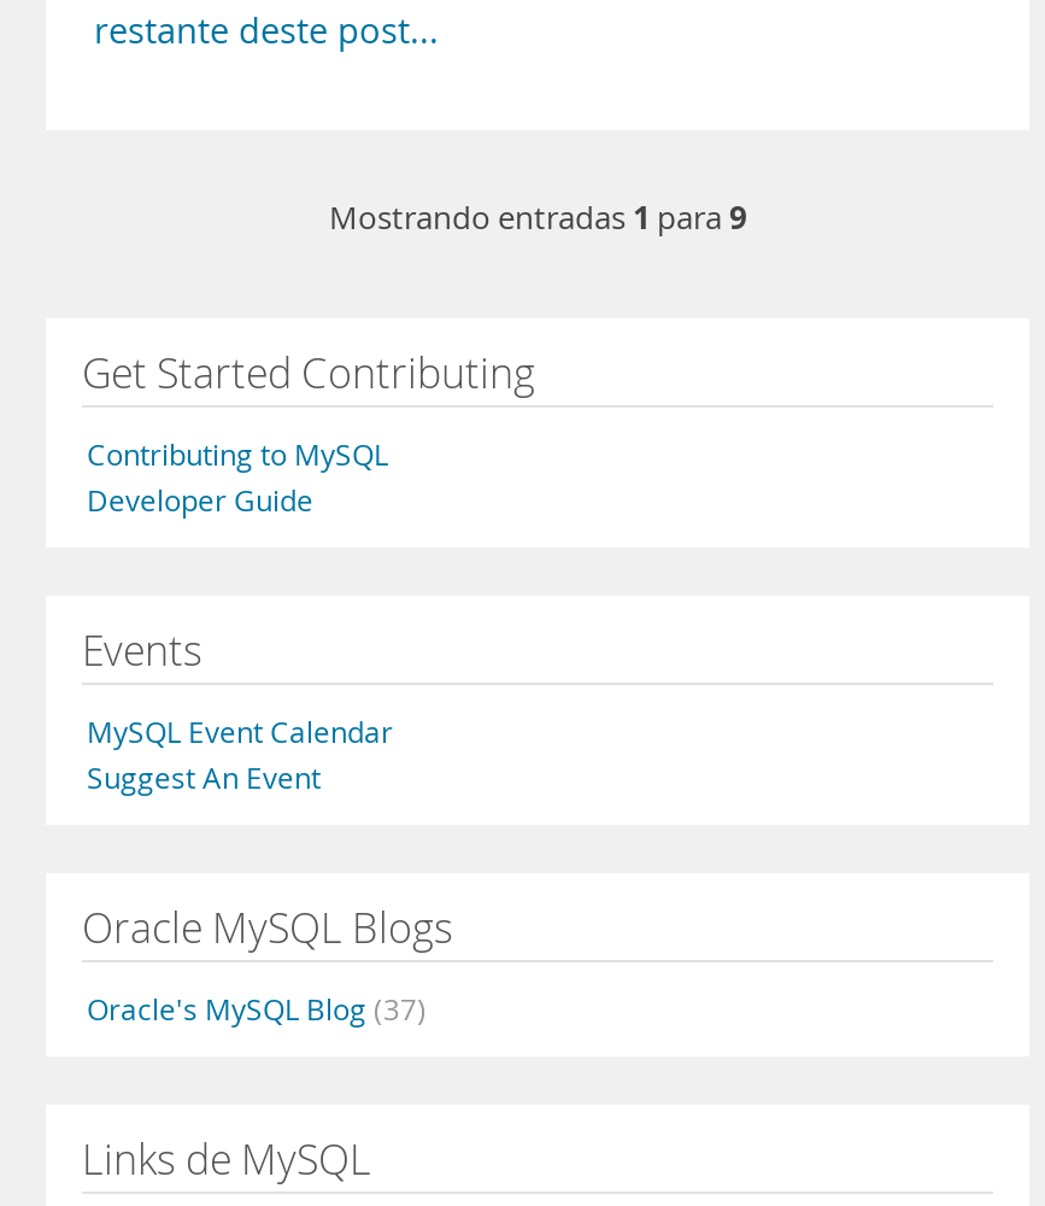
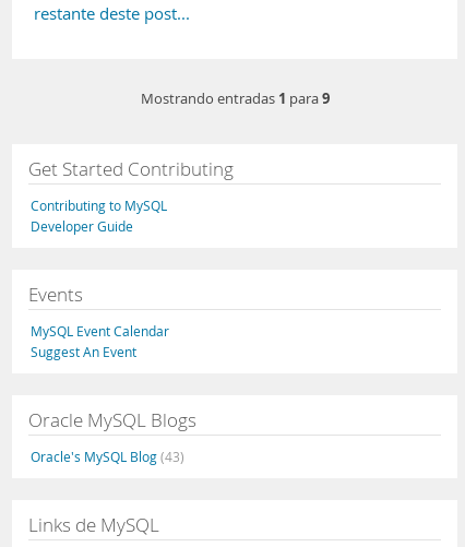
- Oracle's MySQL Blog (37)
+ Oracle's MySQL Blog (43)
